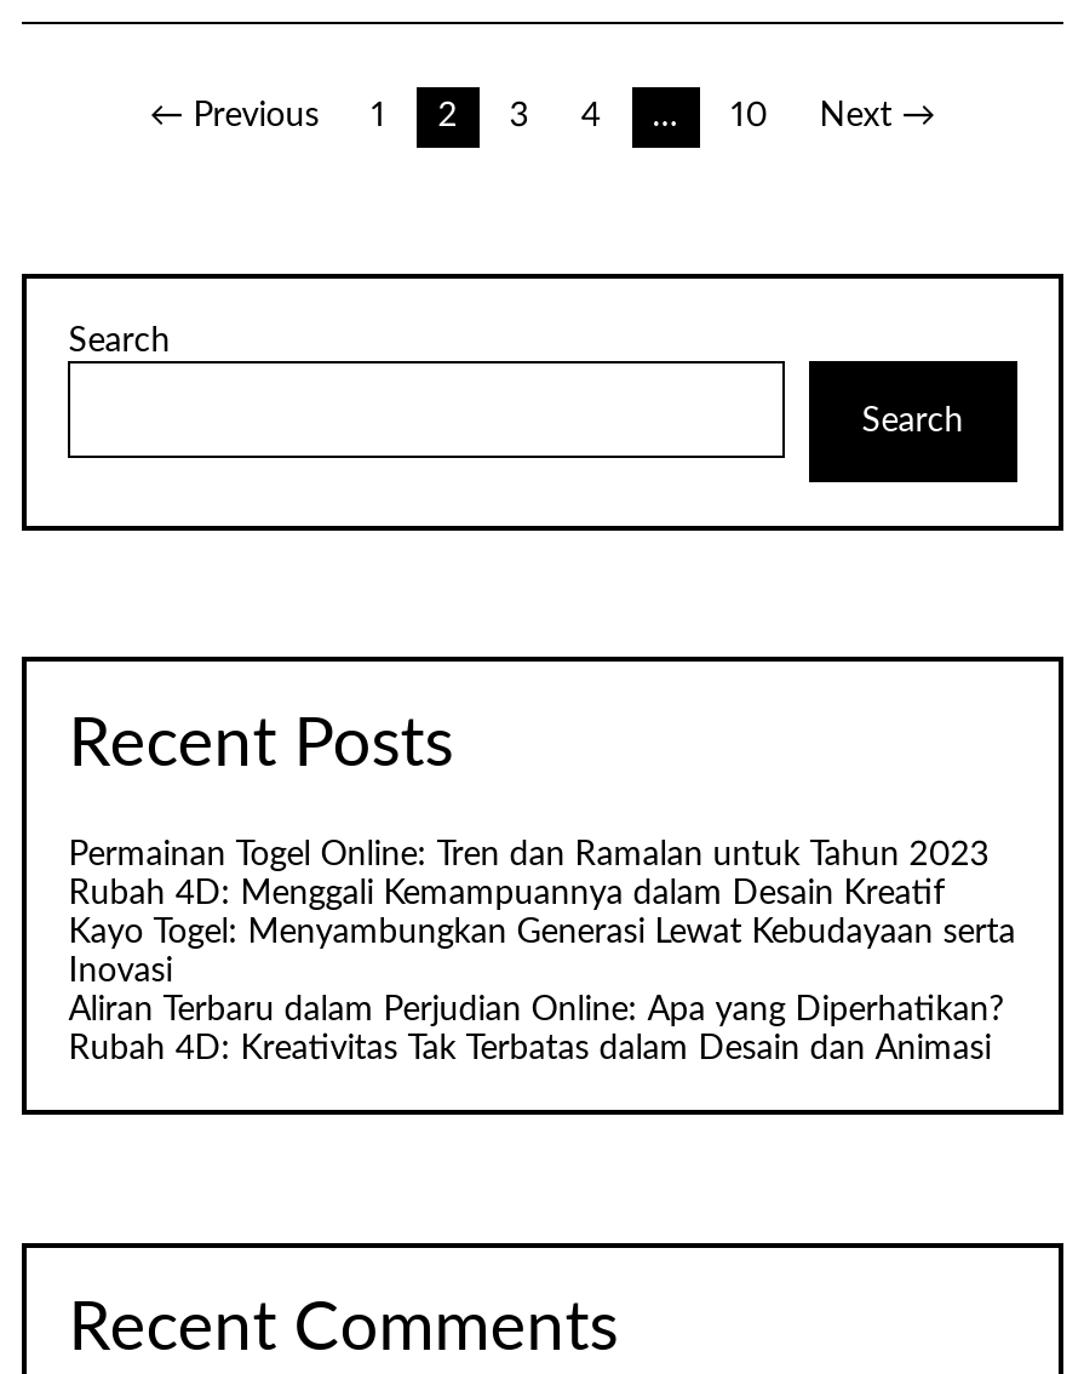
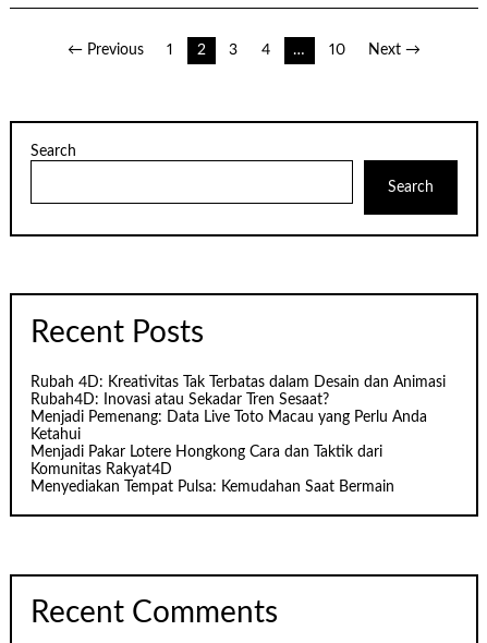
- Permainan Togel Online: Tren dan Ramalan untuk Tahun 2023
- Rubah 4D: Menggali Kemampuannya dalam Desain Kreatif
- Kayo Togel: Menyambungkan Generasi Lewat Kebudayaan serta
- Inovasi
- Aliran Terbaru dalam Perjudian Online: Apa yang Diperhatikan?

moved up: Rubah 4D: Kreativitas Tak Terbatas dalam Desain dan Animasi

+ Rubah4D: Inovasi atau Sekadar Tren Sesaat?
+ Menjadi Pemenang: Data Live Toto Macau yang Perlu Anda
+ Ketahui
+ Menjadi Pakar Lotere Hongkong Cara dan Taktik dari
+ Komunitas Rakyat4D
+ Menyediakan Tempat Pulsa: Kemudahan Saat Bermain
